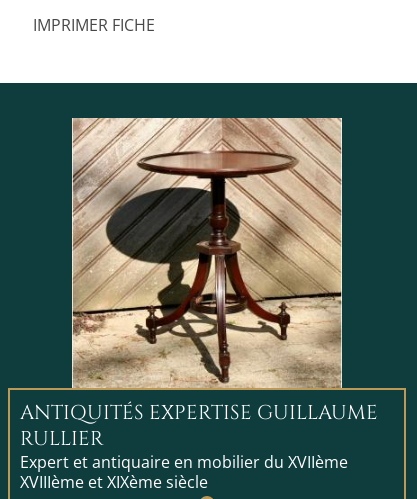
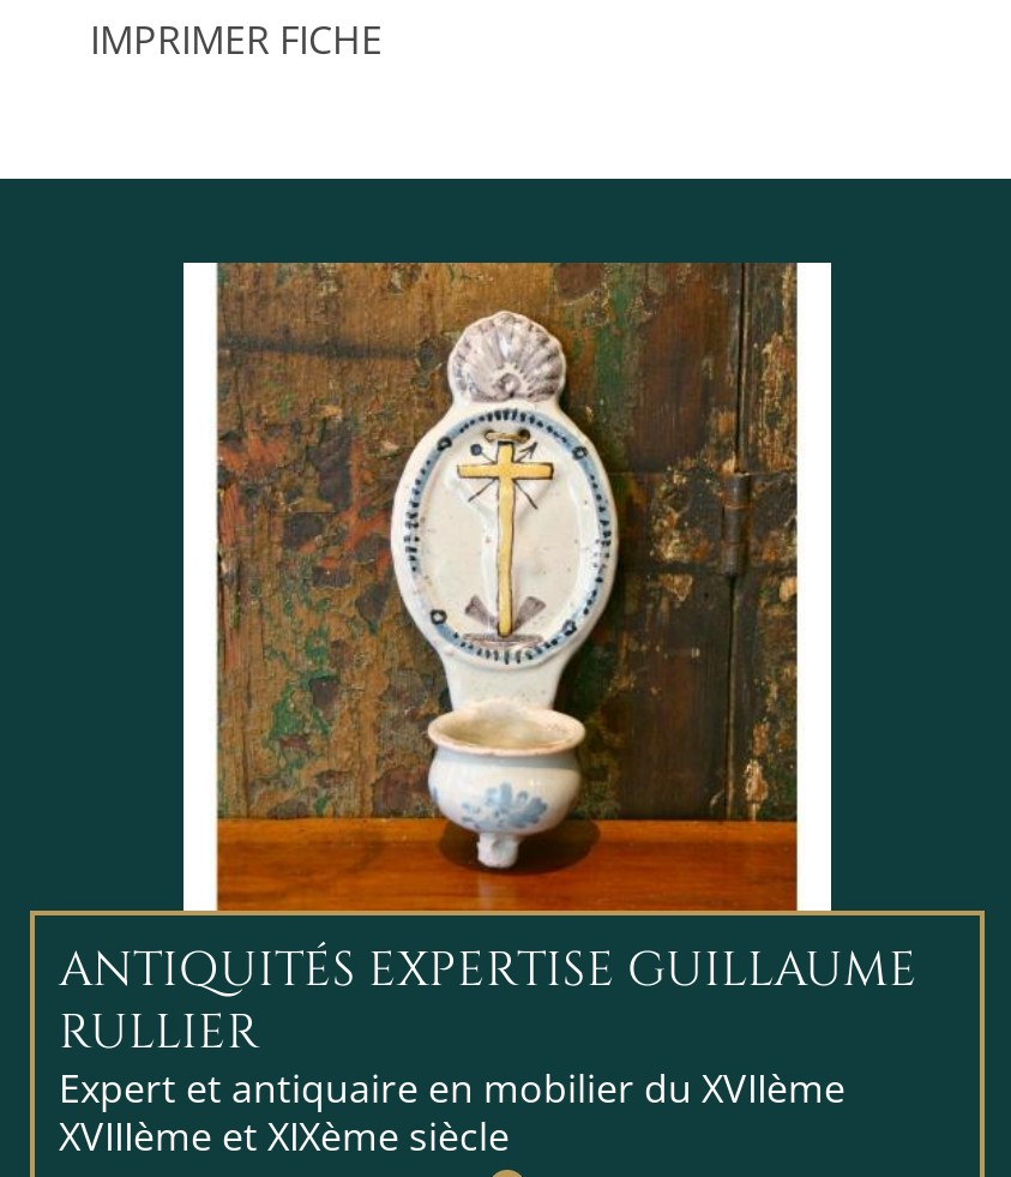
- [image]
+ [image]
